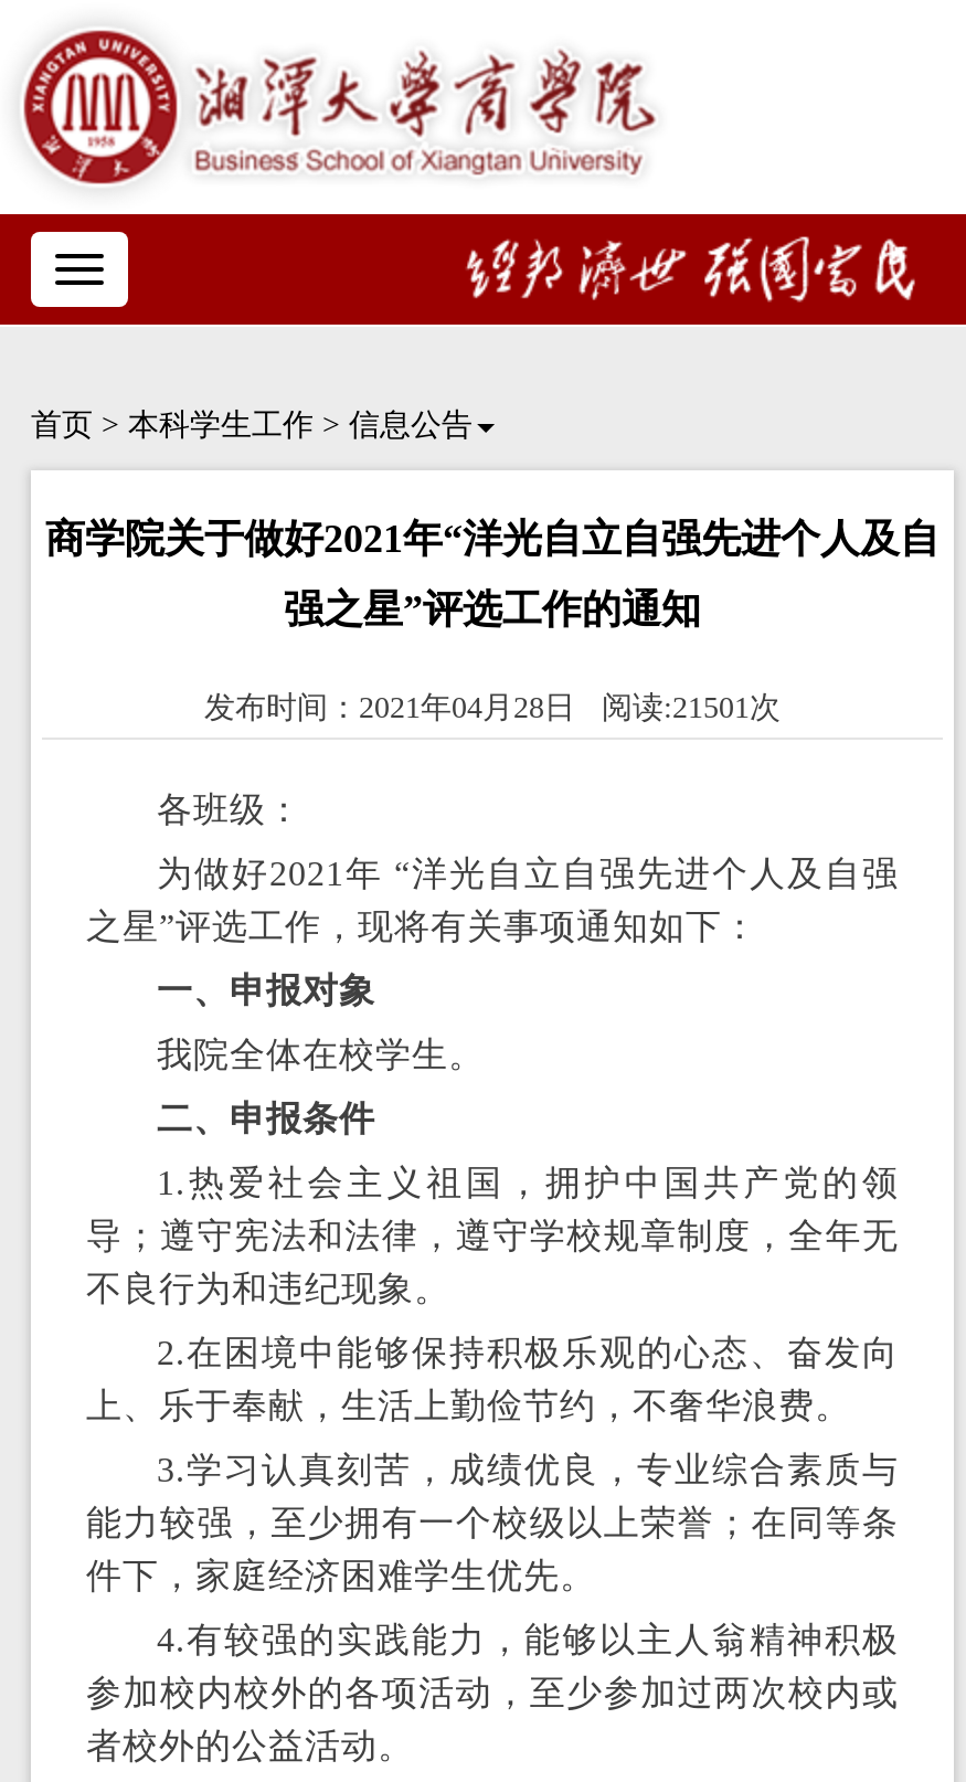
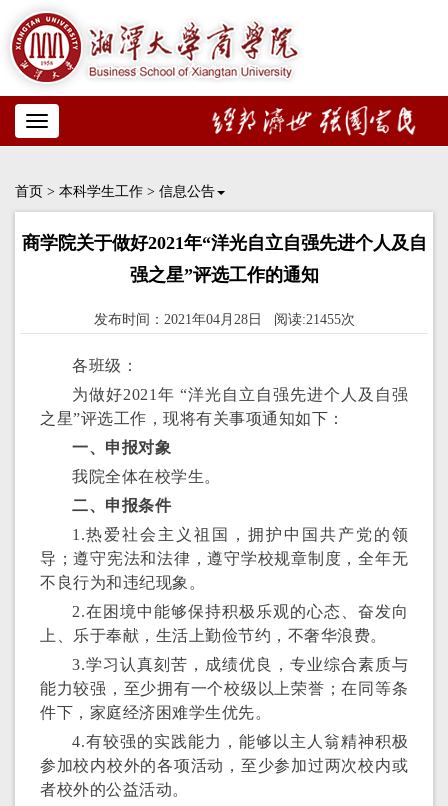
- 发布时间：2021年04月28日 阅读:21501次
+ 发布时间：2021年04月28日 阅读:21455次
